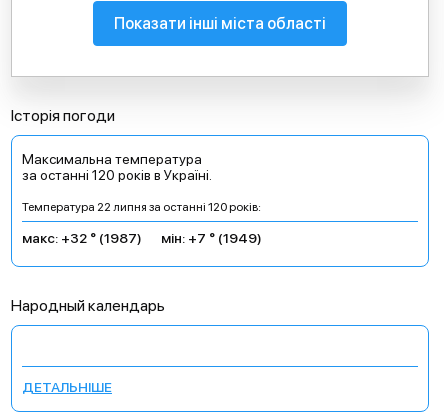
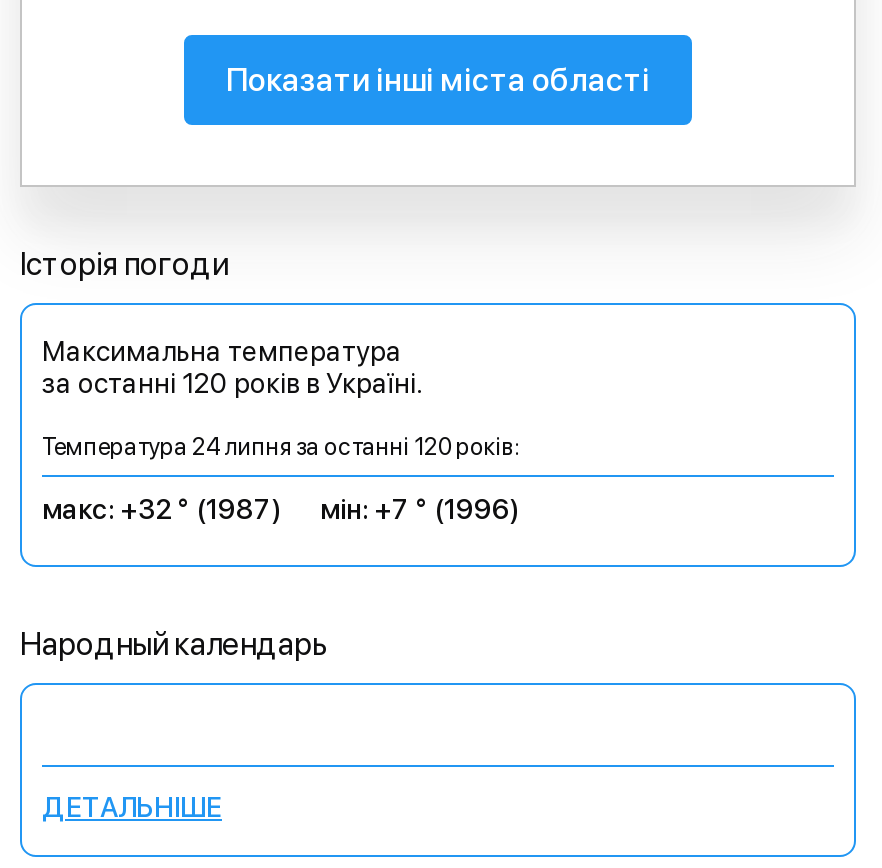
- Температура 22 липня за останні 120 років:
+ Температура 24 липня за останні 120 років:

- макс: +32 ° (1987) мін: +7 ° (1949)
+ макс: +32 ° (1987) мін: +7 ° (1996)
